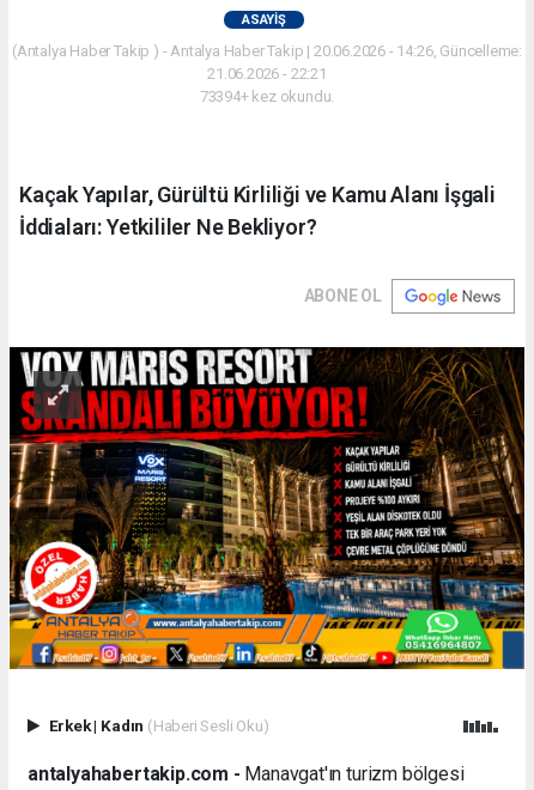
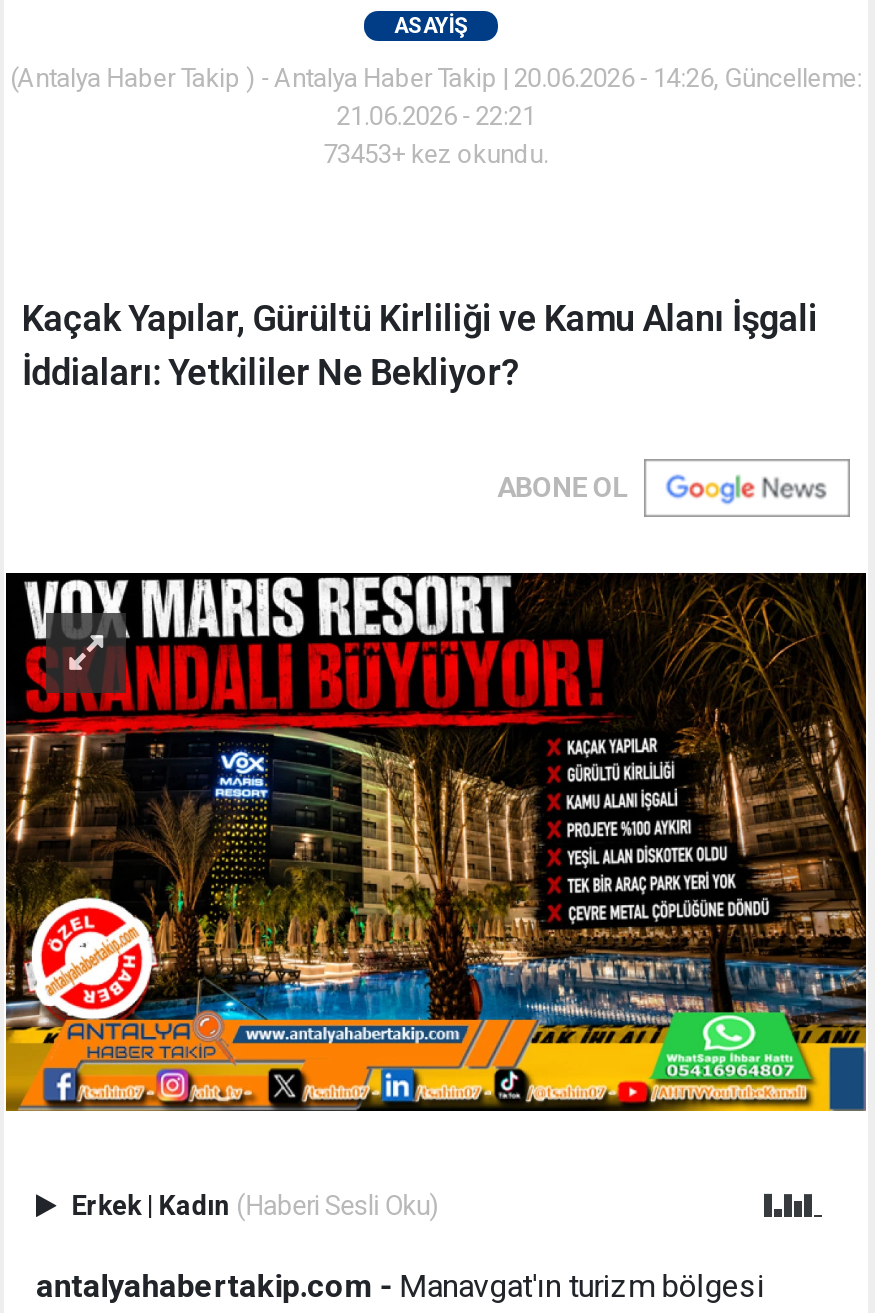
- 73394+ kez okundu.
+ 73453+ kez okundu.
